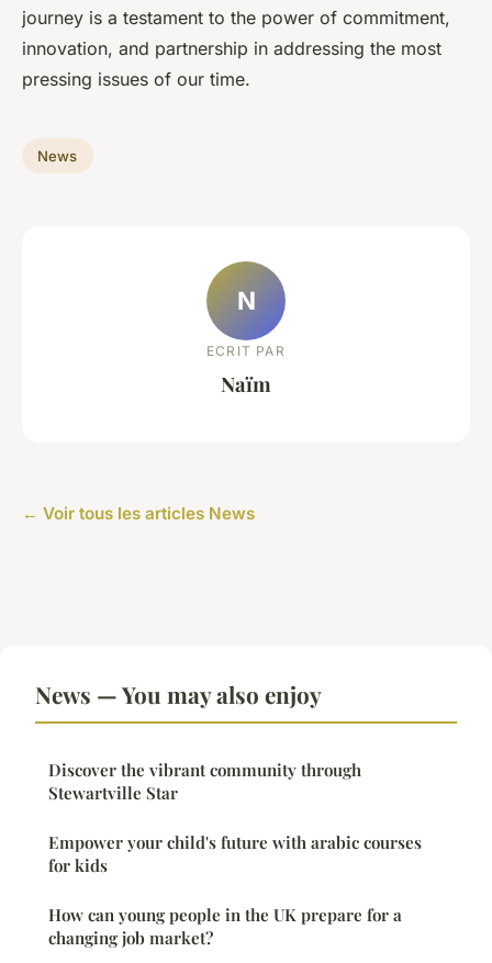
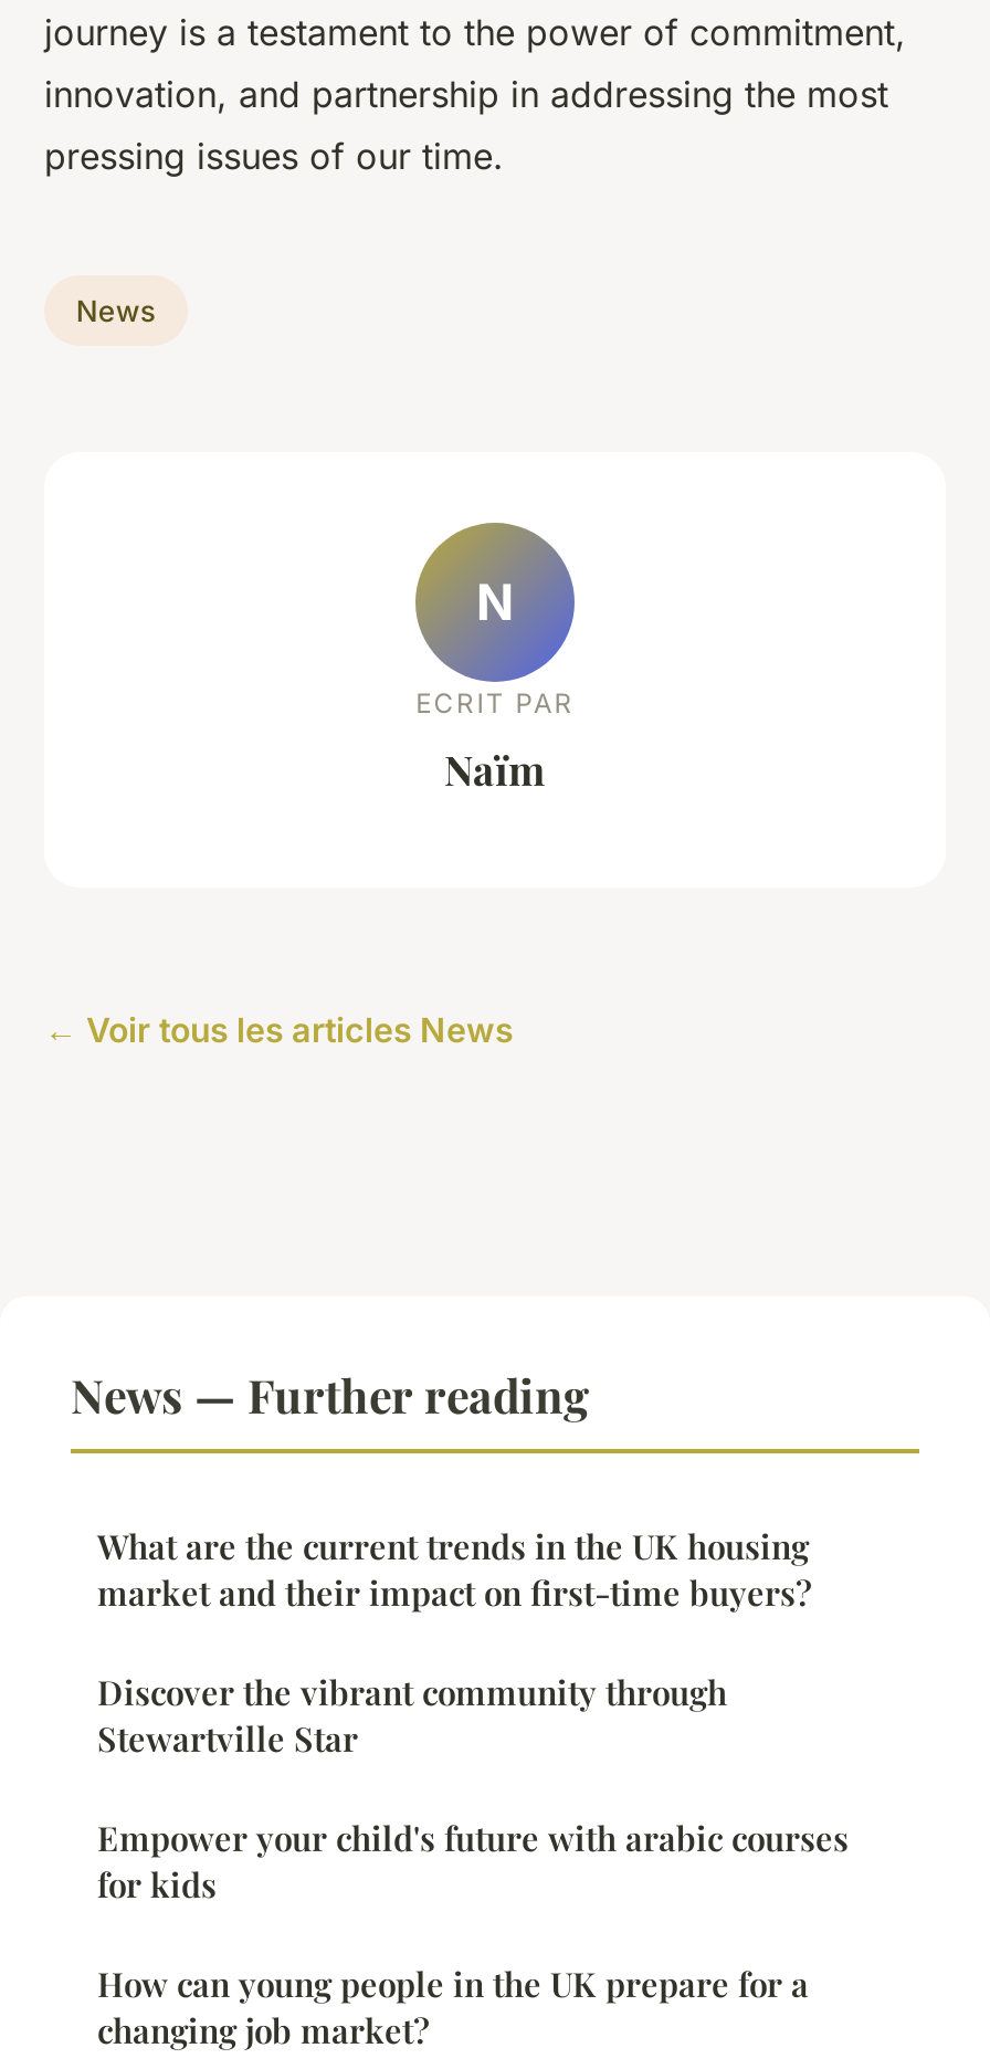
- News — You may also enjoy
+ News — Further reading
+ What are the current trends in the UK housing
+ market and their impact on first-time buyers?
